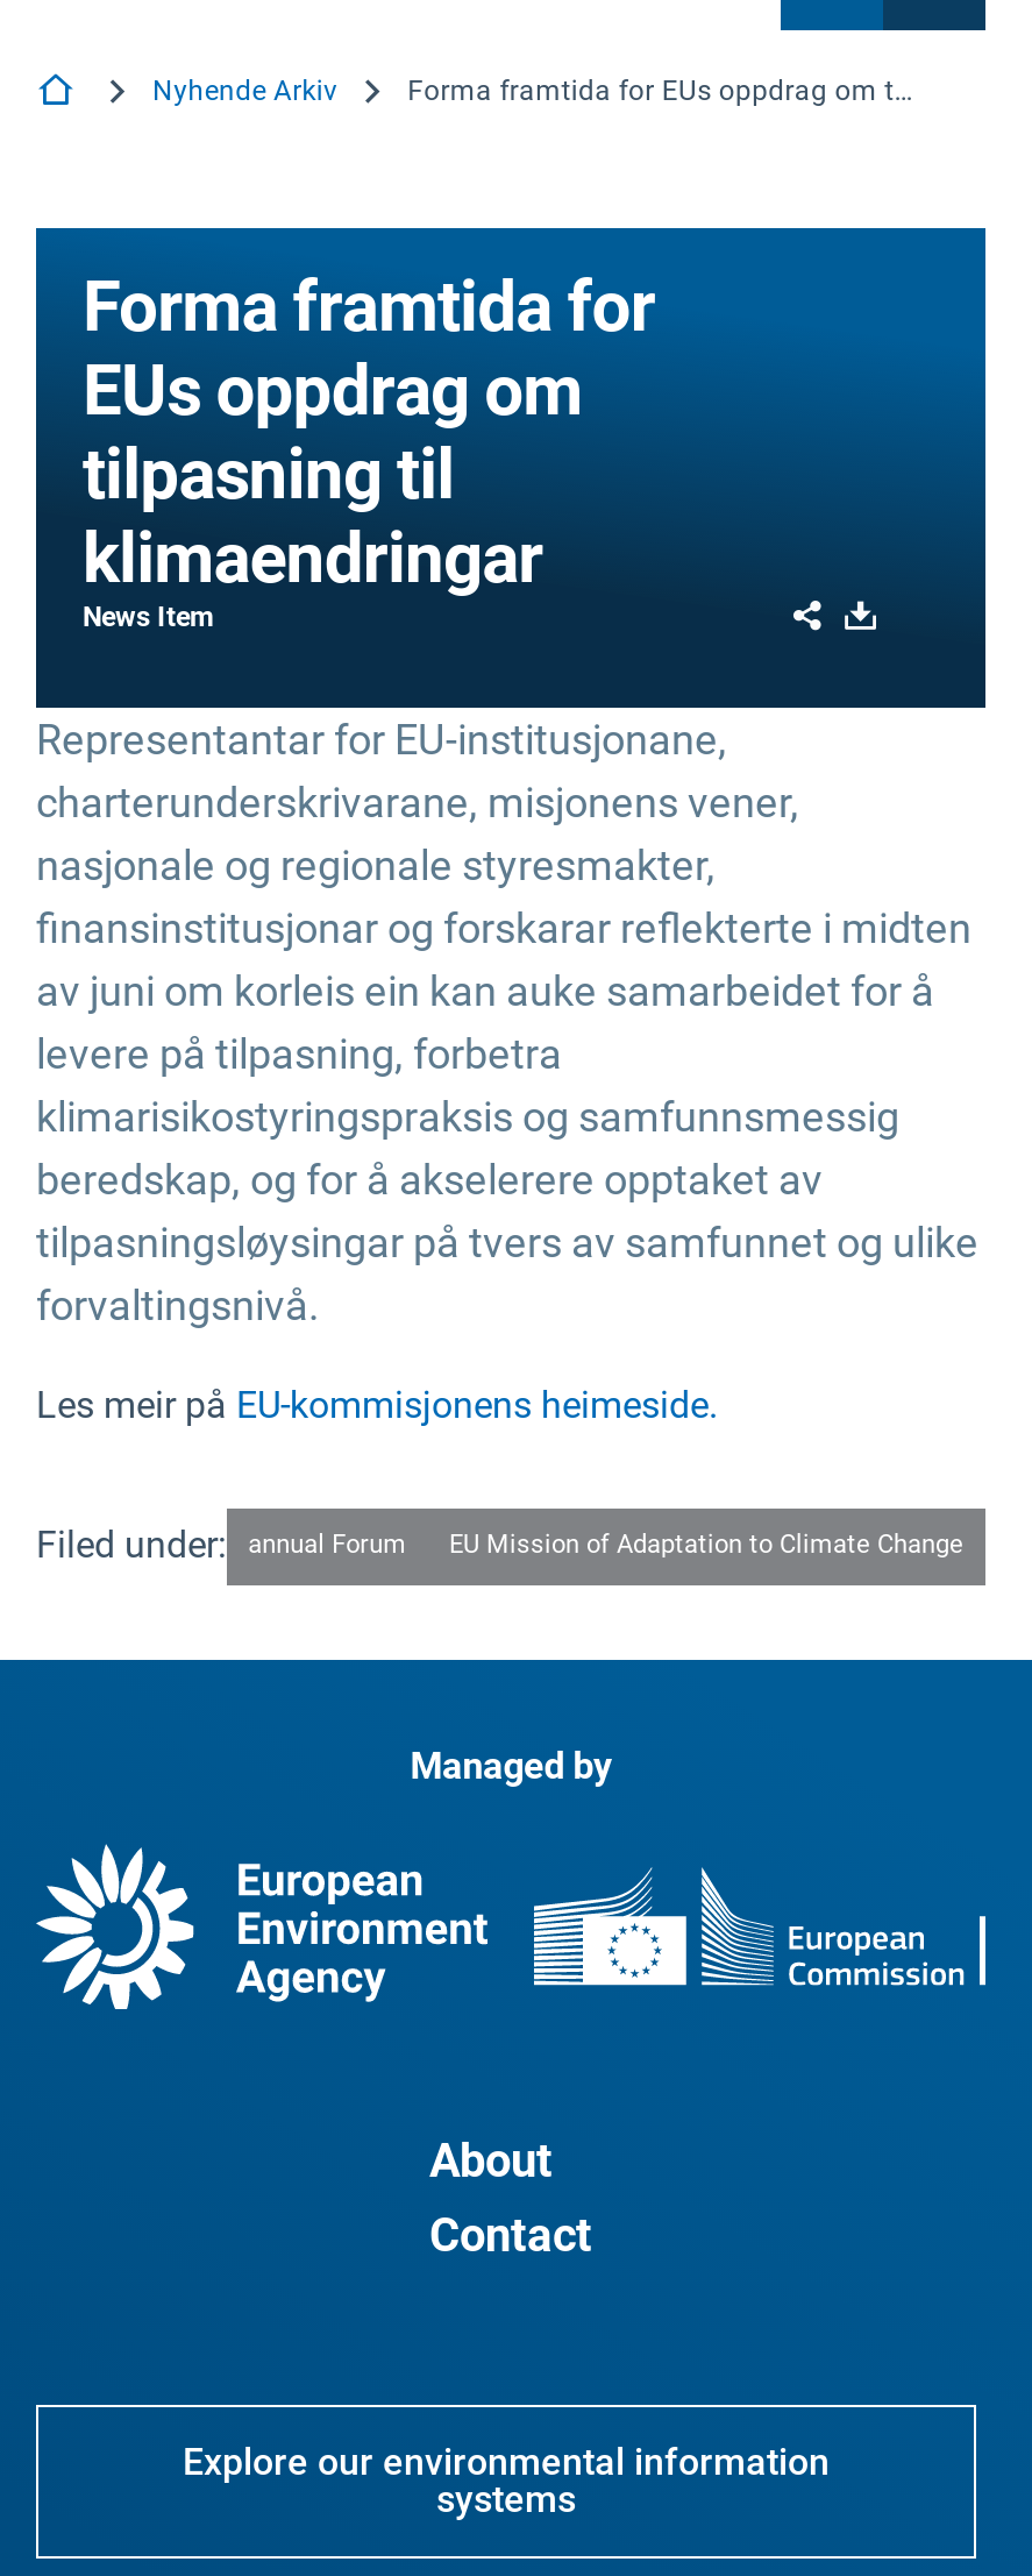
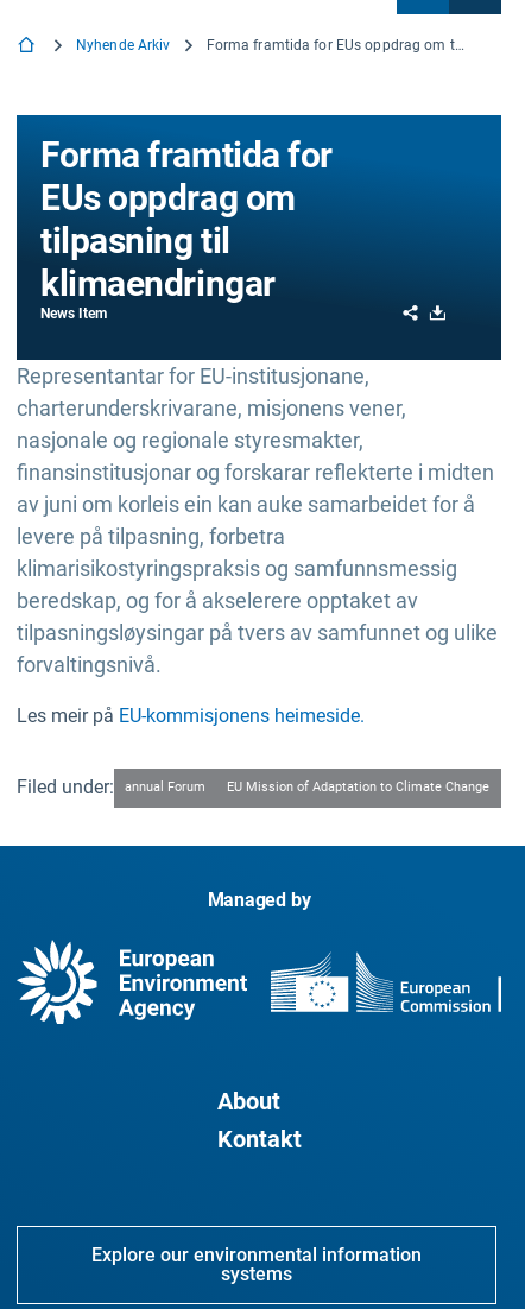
- Contact
+ Kontakt
